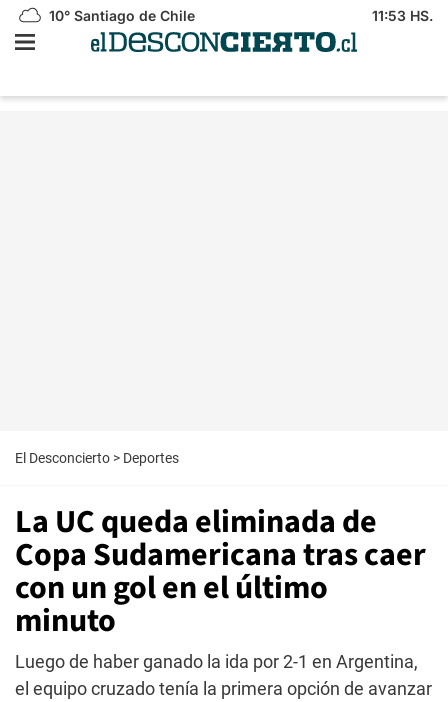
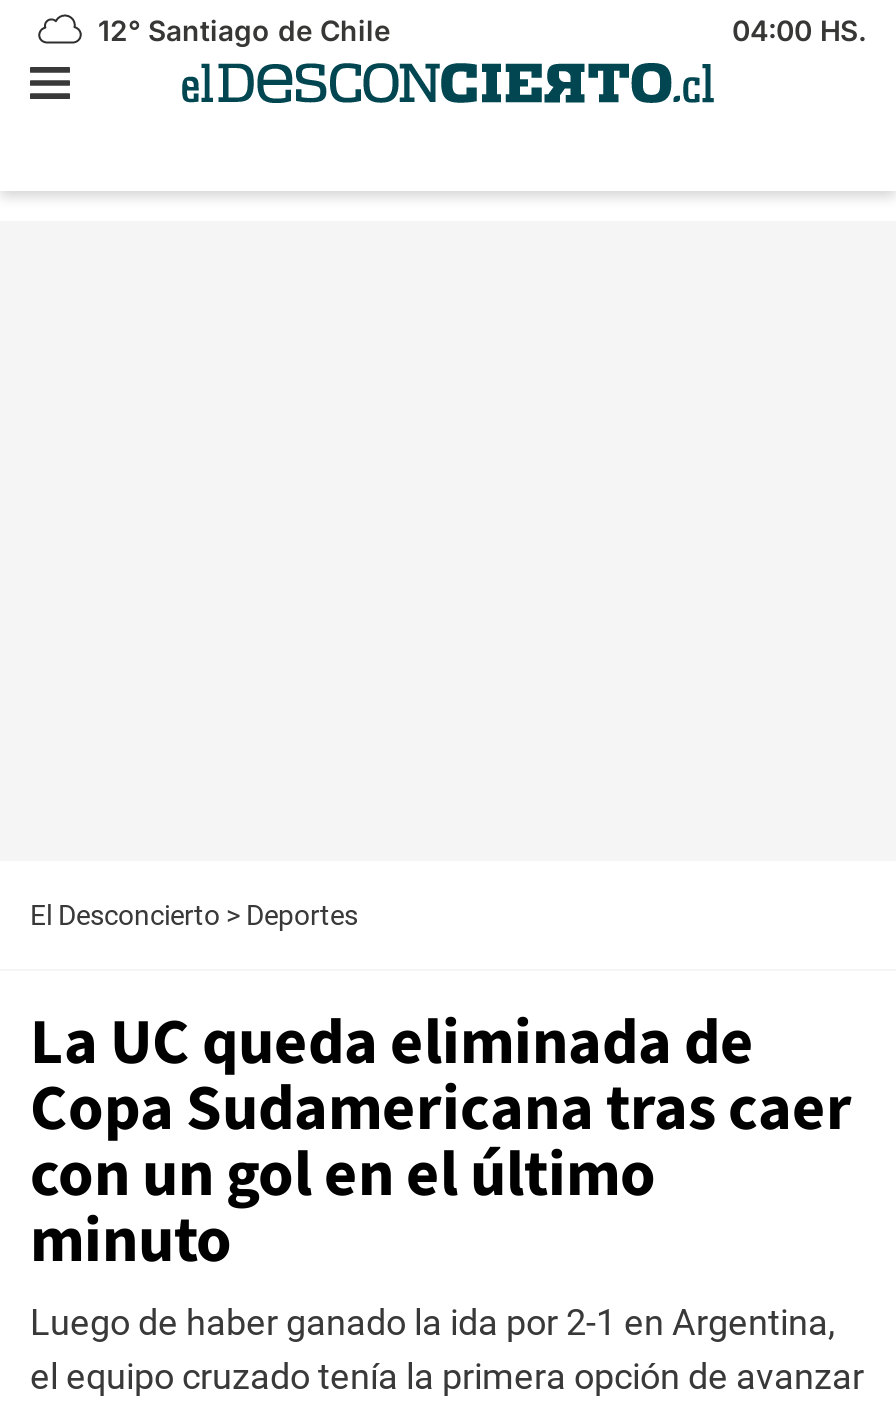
- 10° Santiago de Chile
+ 12° Santiago de Chile

- 11:53 HS.
+ 04:00 HS.
